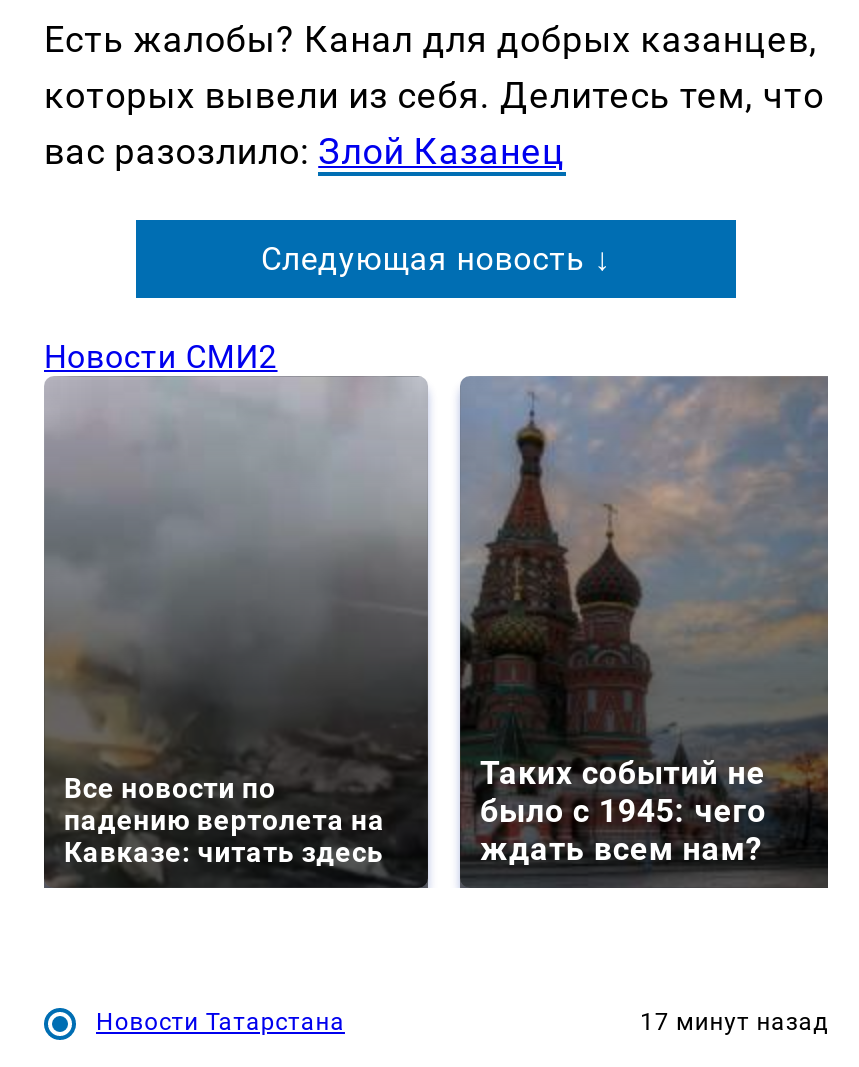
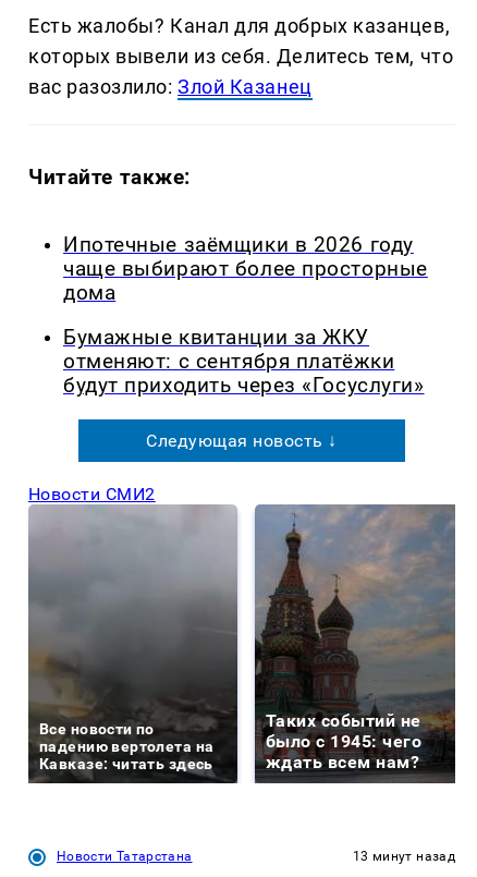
+ Читайте также:
+ Ипотечные заёмщики в 2026 году
+ чаще выбирают более просторные
+ дома
+ Бумажные квитанции за ЖКУ
+ отменяют: с сентября платёжки
+ будут приходить через «Госуслуги»

- 17 минут назад
+ 13 минут назад
